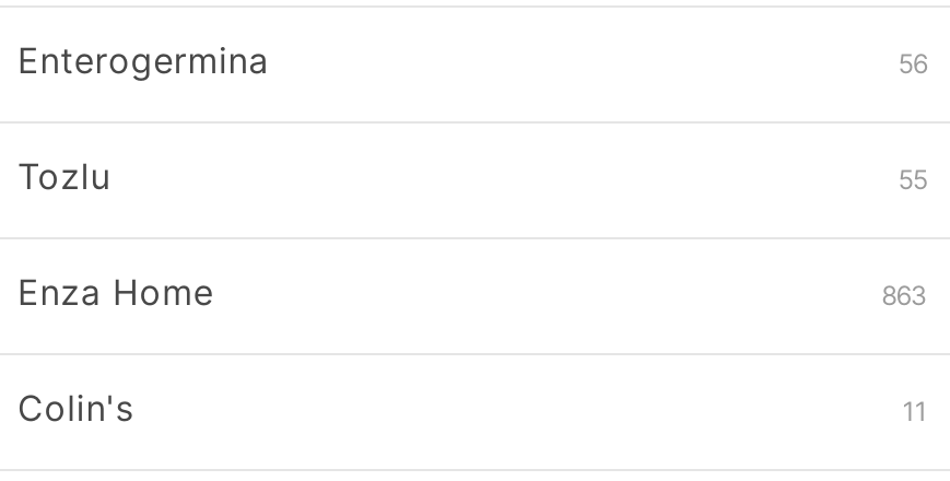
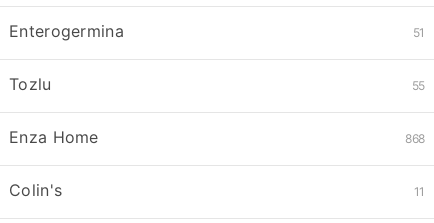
- 56
+ 51

- 863
+ 868
